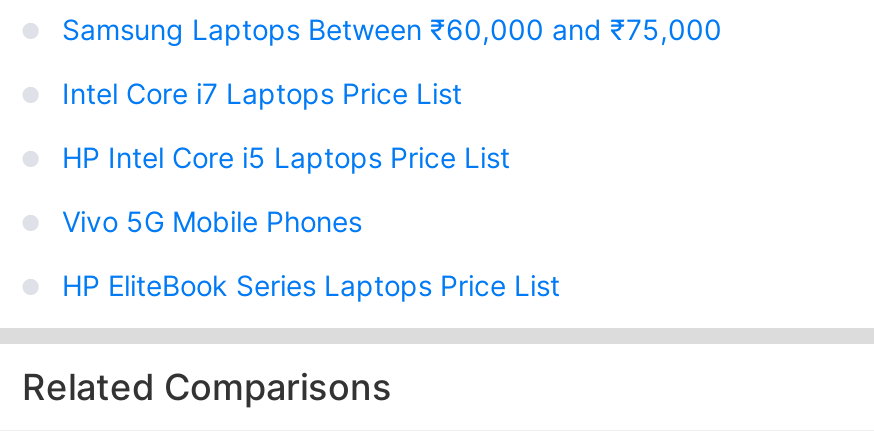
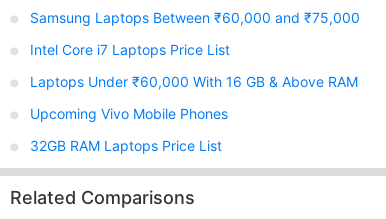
- HP Intel Core i5 Laptops Price List
+ Laptops Under ₹60,000 With 16 GB & Above RAM

- Vivo 5G Mobile Phones
+ Upcoming Vivo Mobile Phones

- HP EliteBook Series Laptops Price List
+ 32GB RAM Laptops Price List
